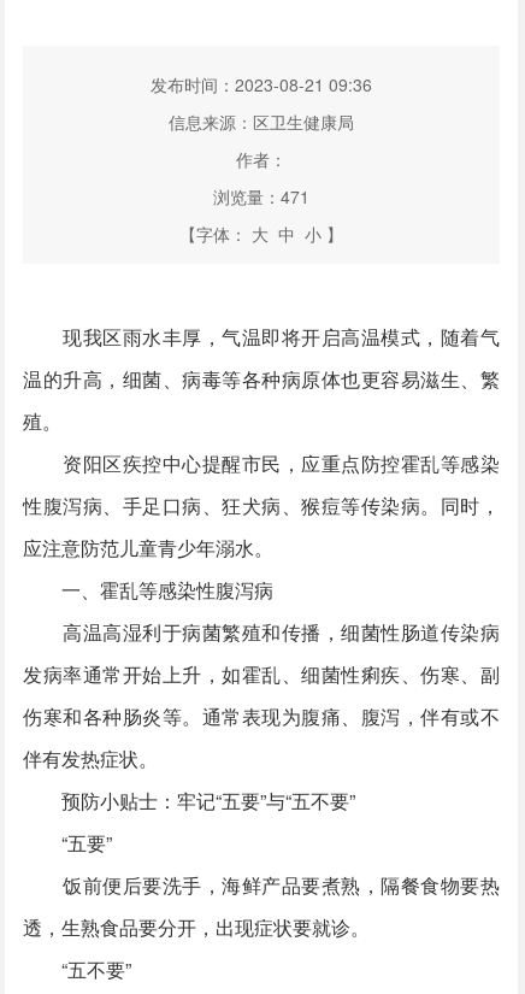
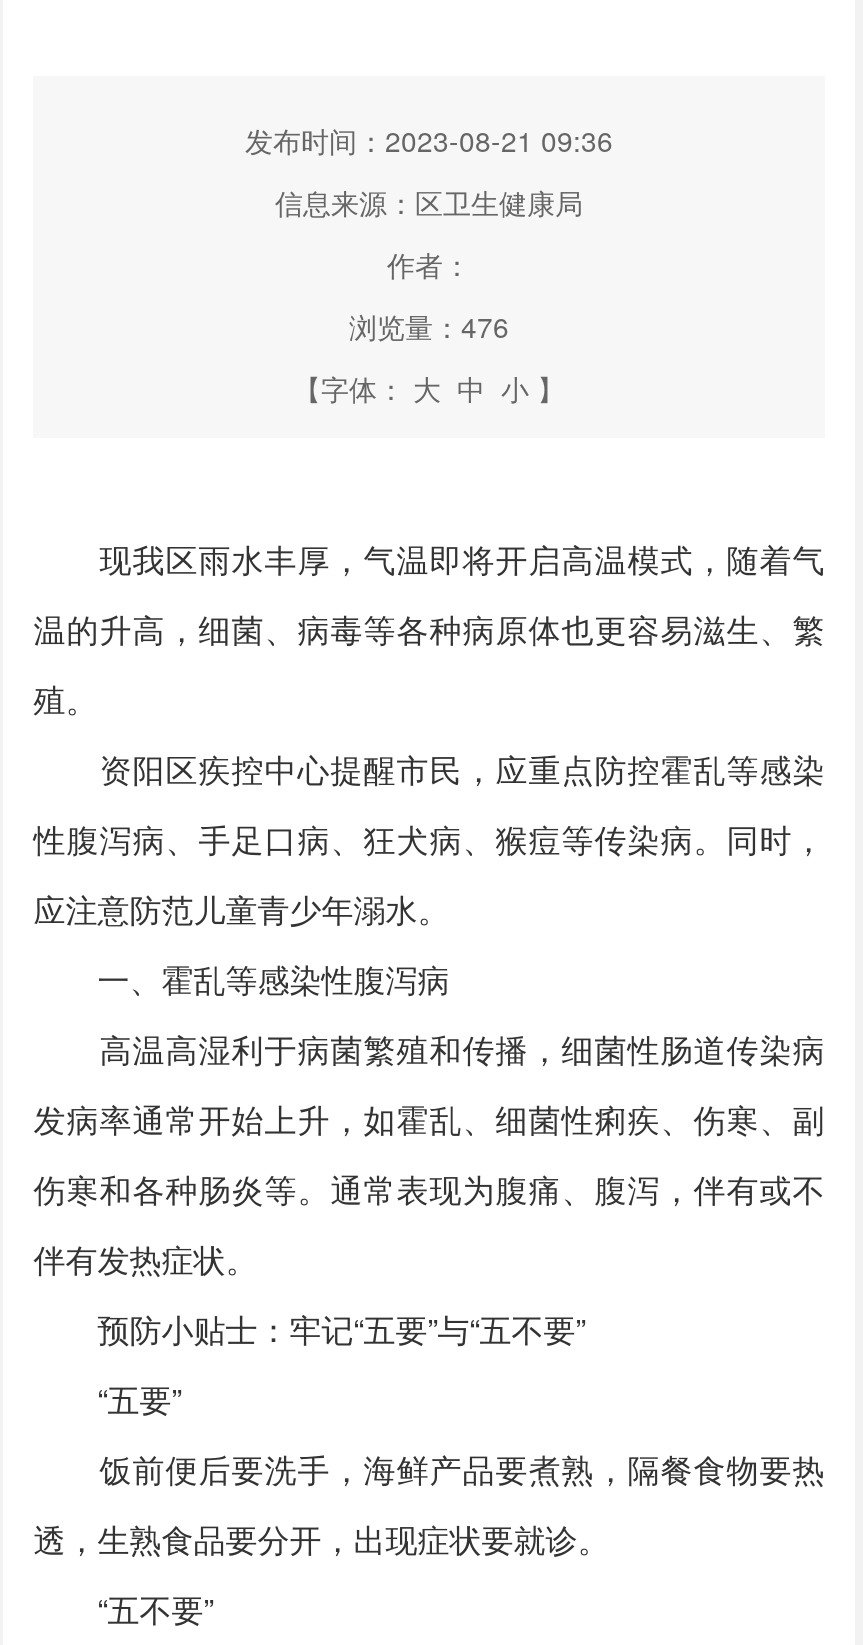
- 浏览量：471
+ 浏览量：476
